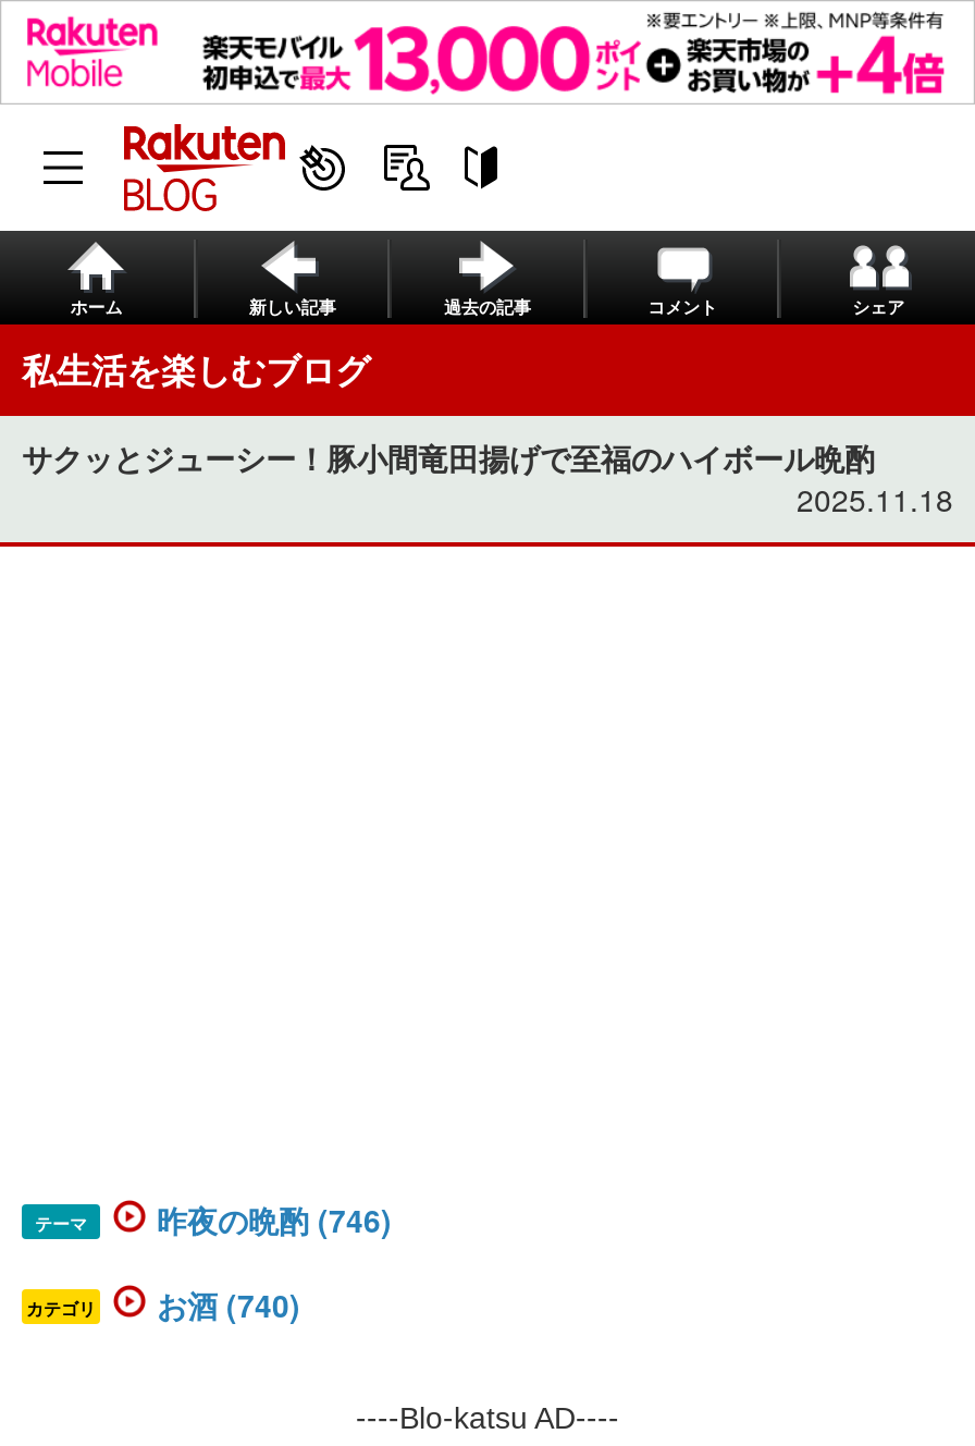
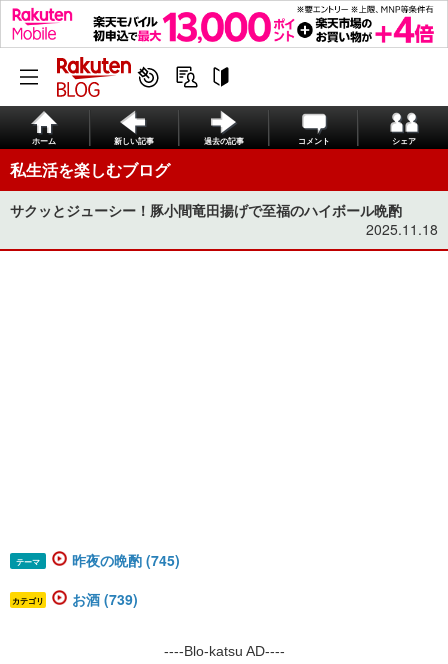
- 昨夜の晩酌 (746)
+ 昨夜の晩酌 (745)

- お酒 (740)
+ お酒 (739)
